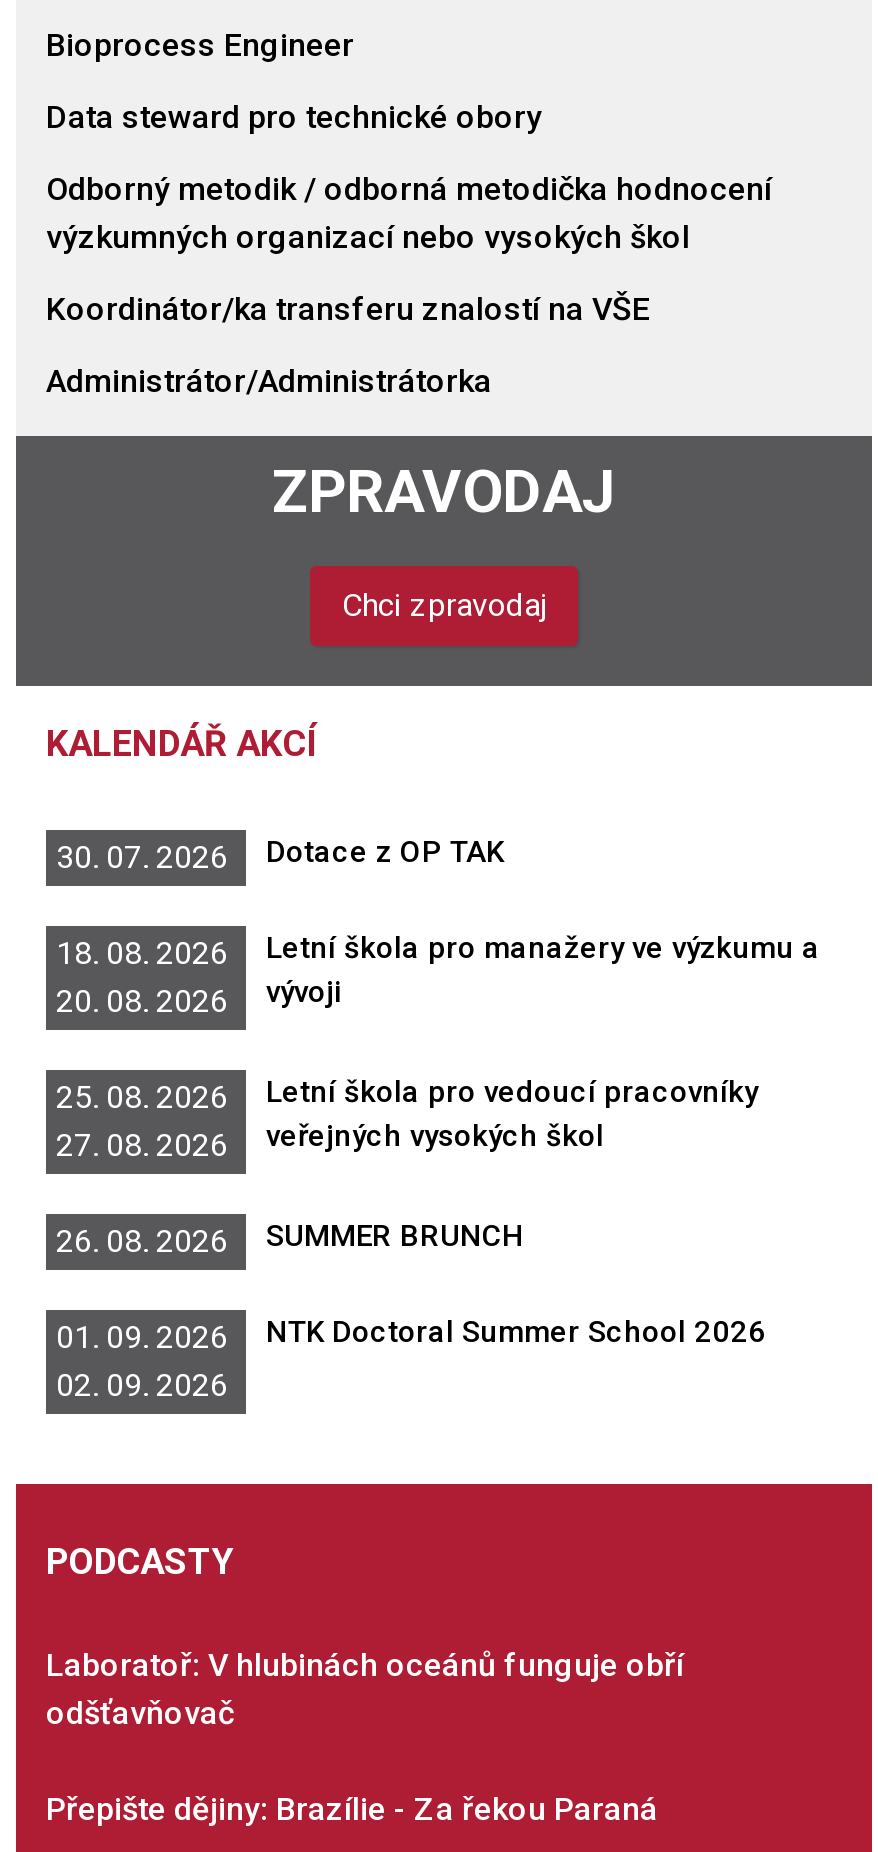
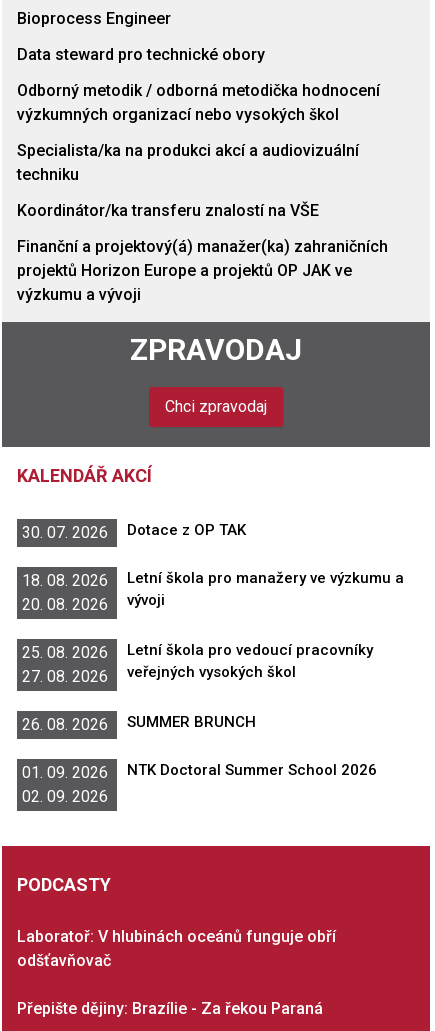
+ Specialista/ka na produkci akcí a audiovizuální
+ techniku

- Administrátor/Administrátorka
+ Finanční a projektový(á) manažer(ka) zahraničních
+ projektů Horizon Europe a projektů OP JAK ve
+ výzkumu a vývoji
